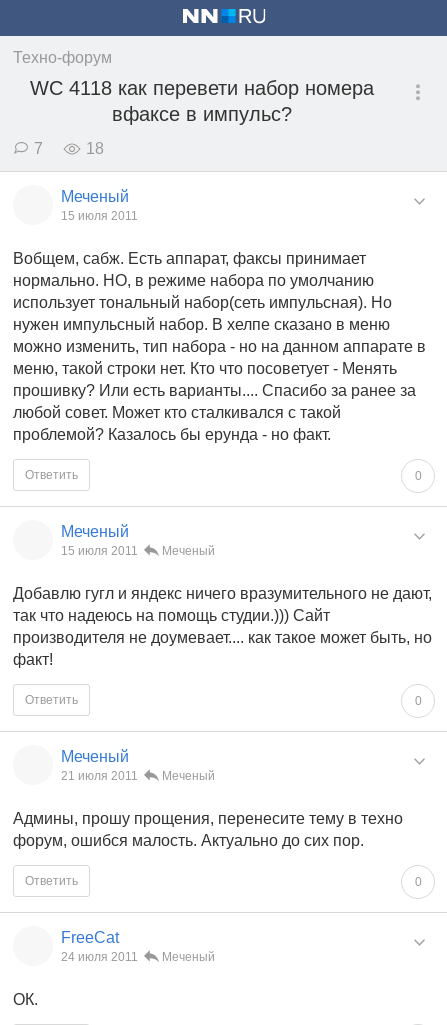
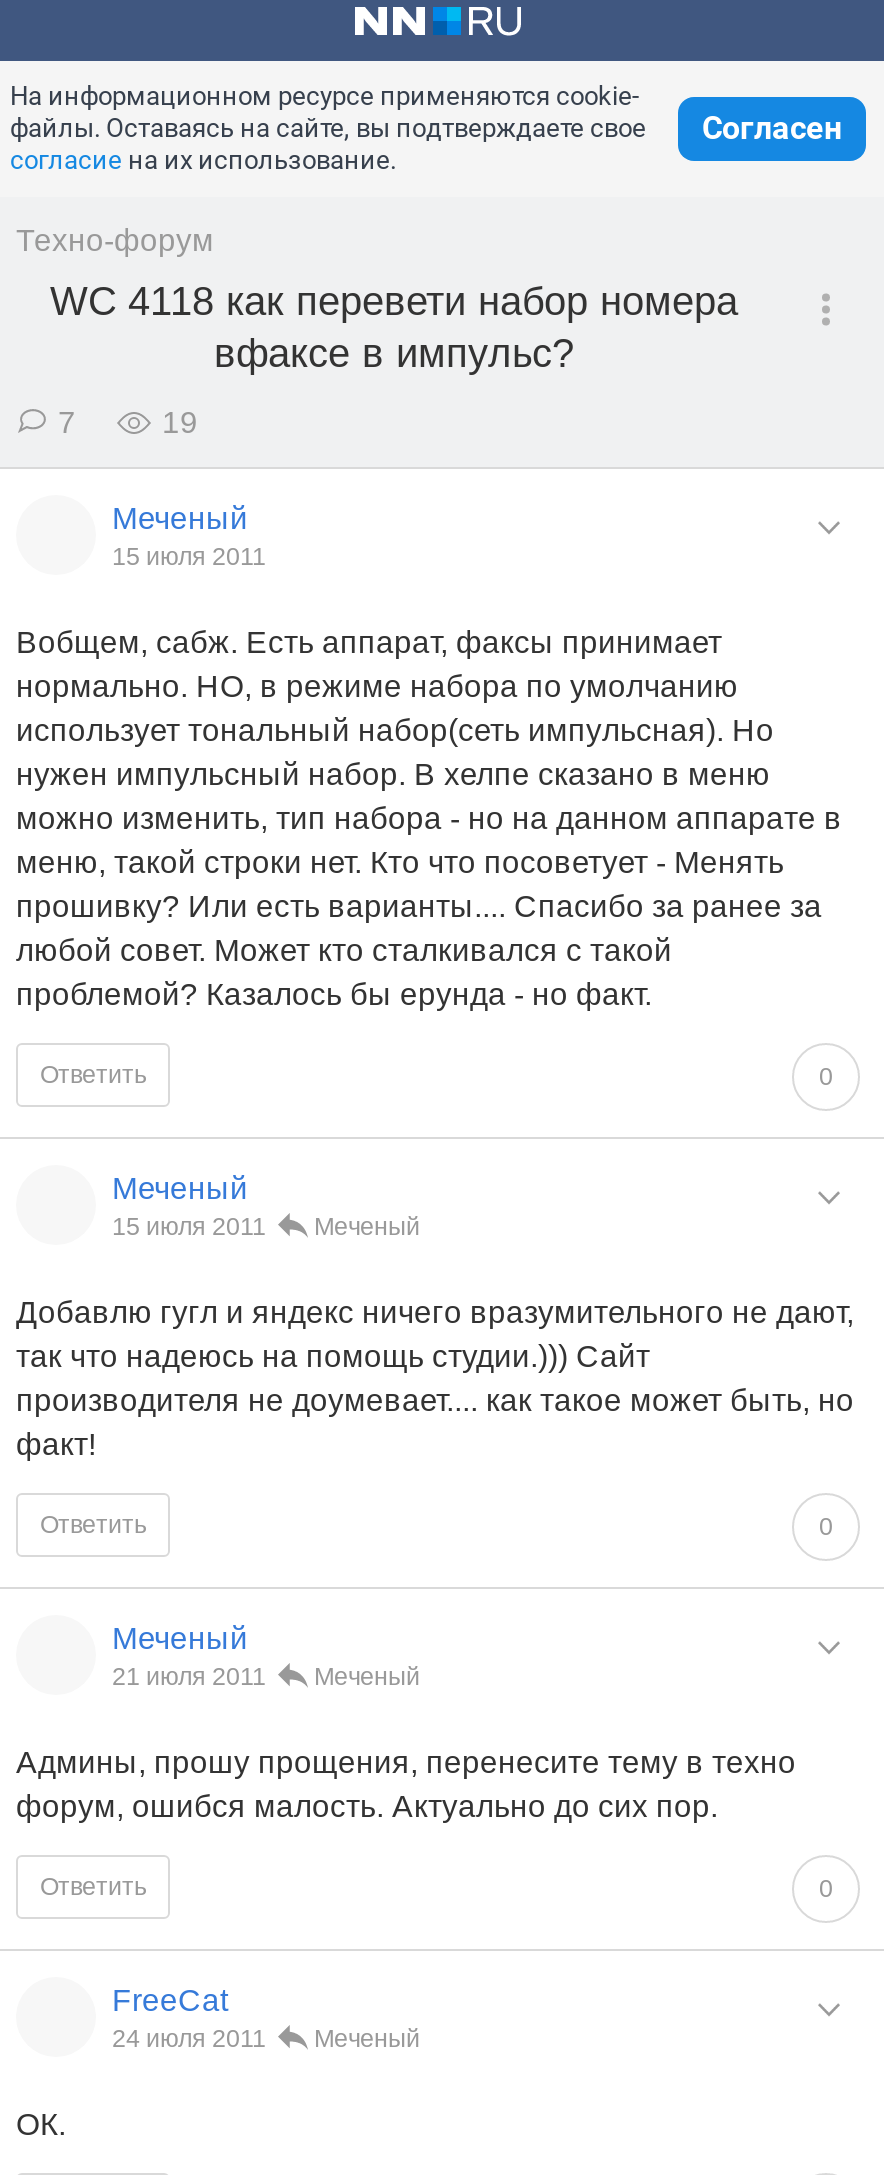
+ На информационном ресурсе применяются cookie-
+ файлы. Оставаясь на сайте, вы подтверждаете свое
+ согласие на их использование.

+ Согласен

- 18
+ 19
